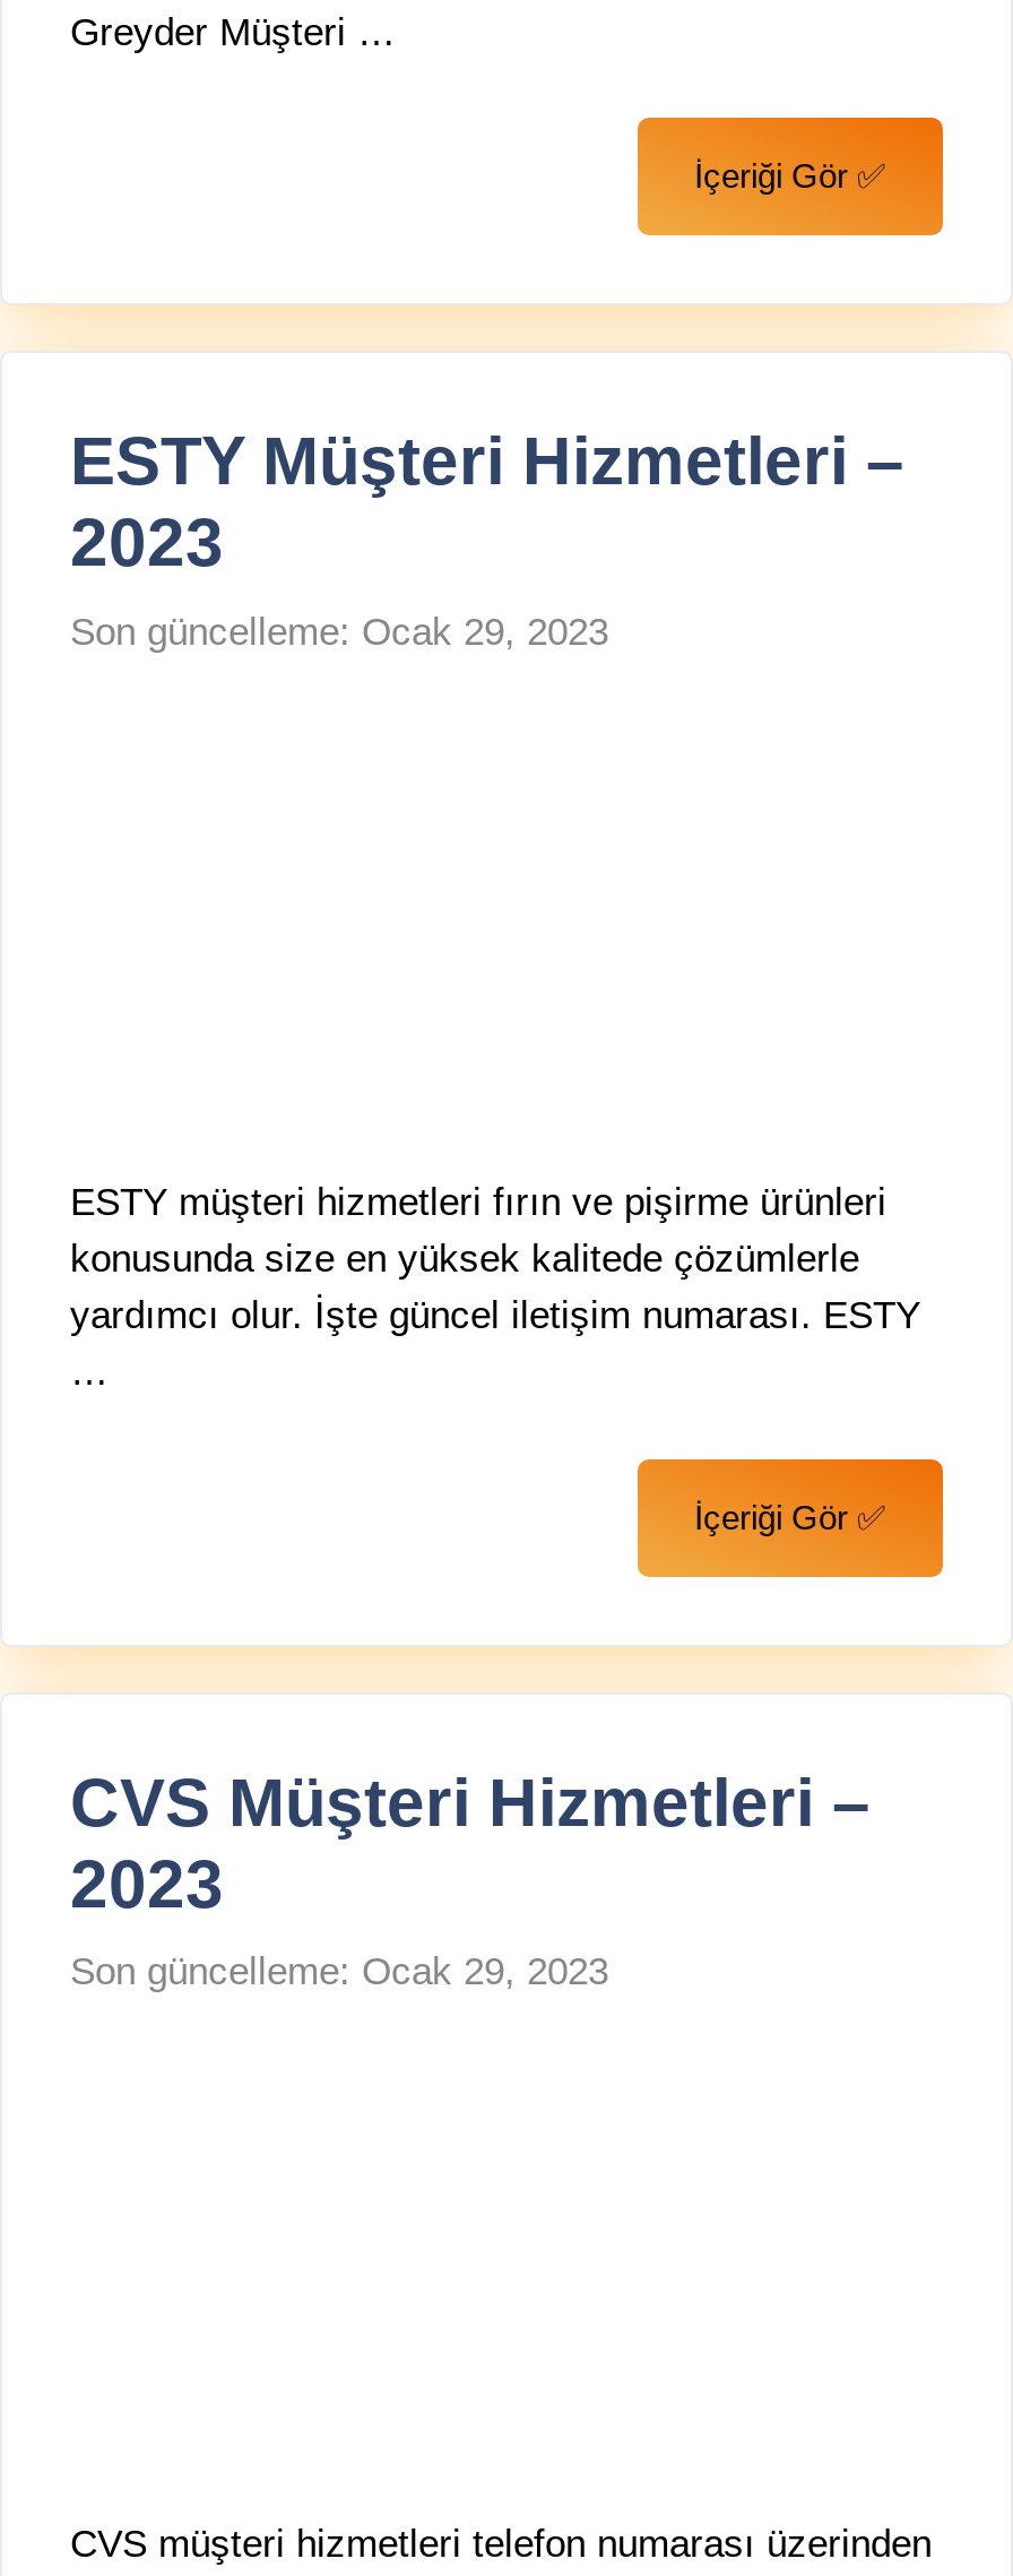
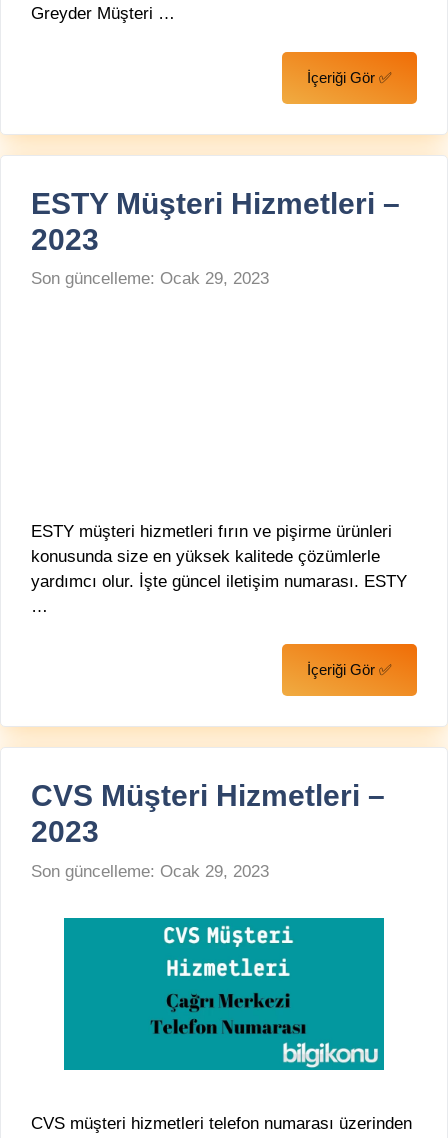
+ [image]
